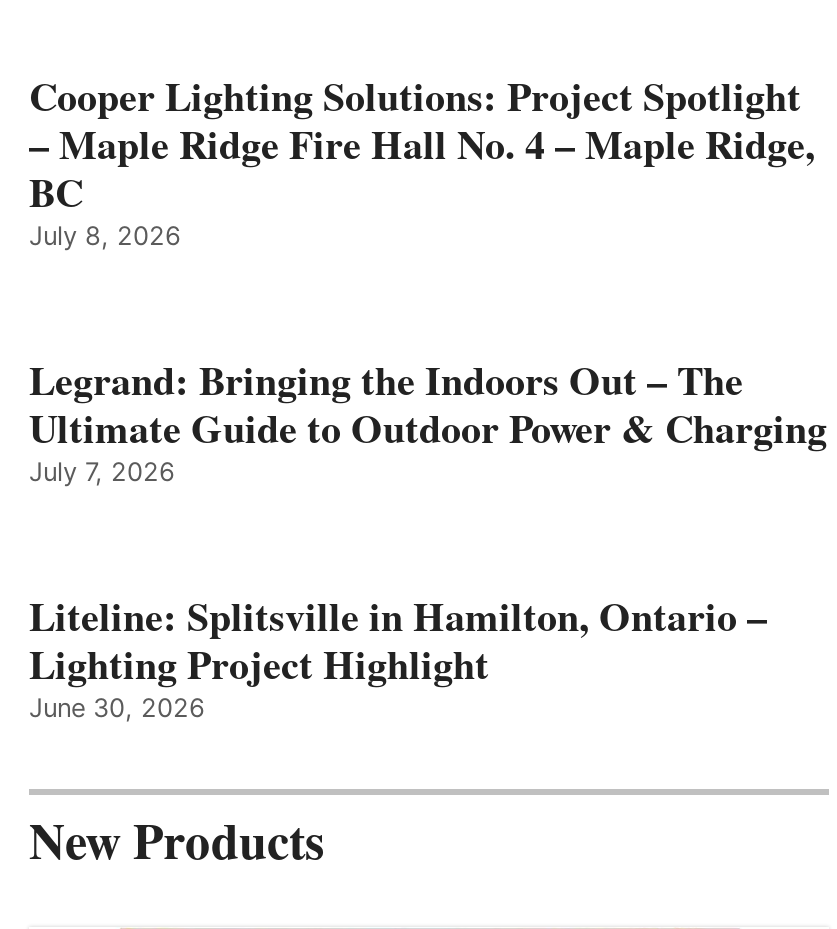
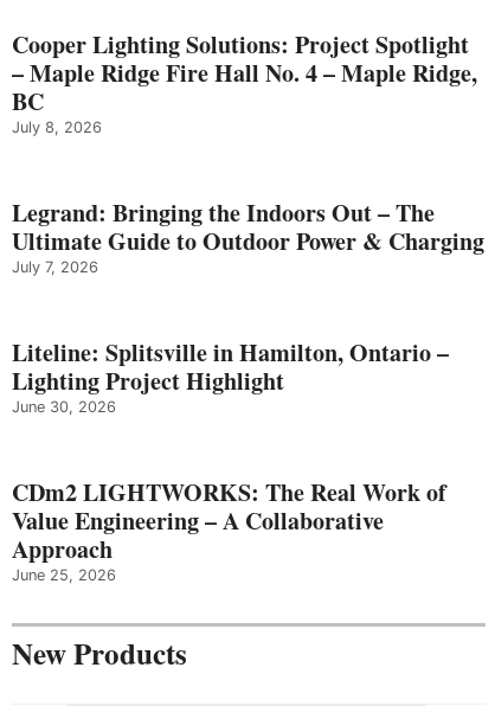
+ CDm2 LIGHTWORKS: The Real Work of
+ Value Engineering – A Collaborative
+ Approach
+ June 25, 2026
